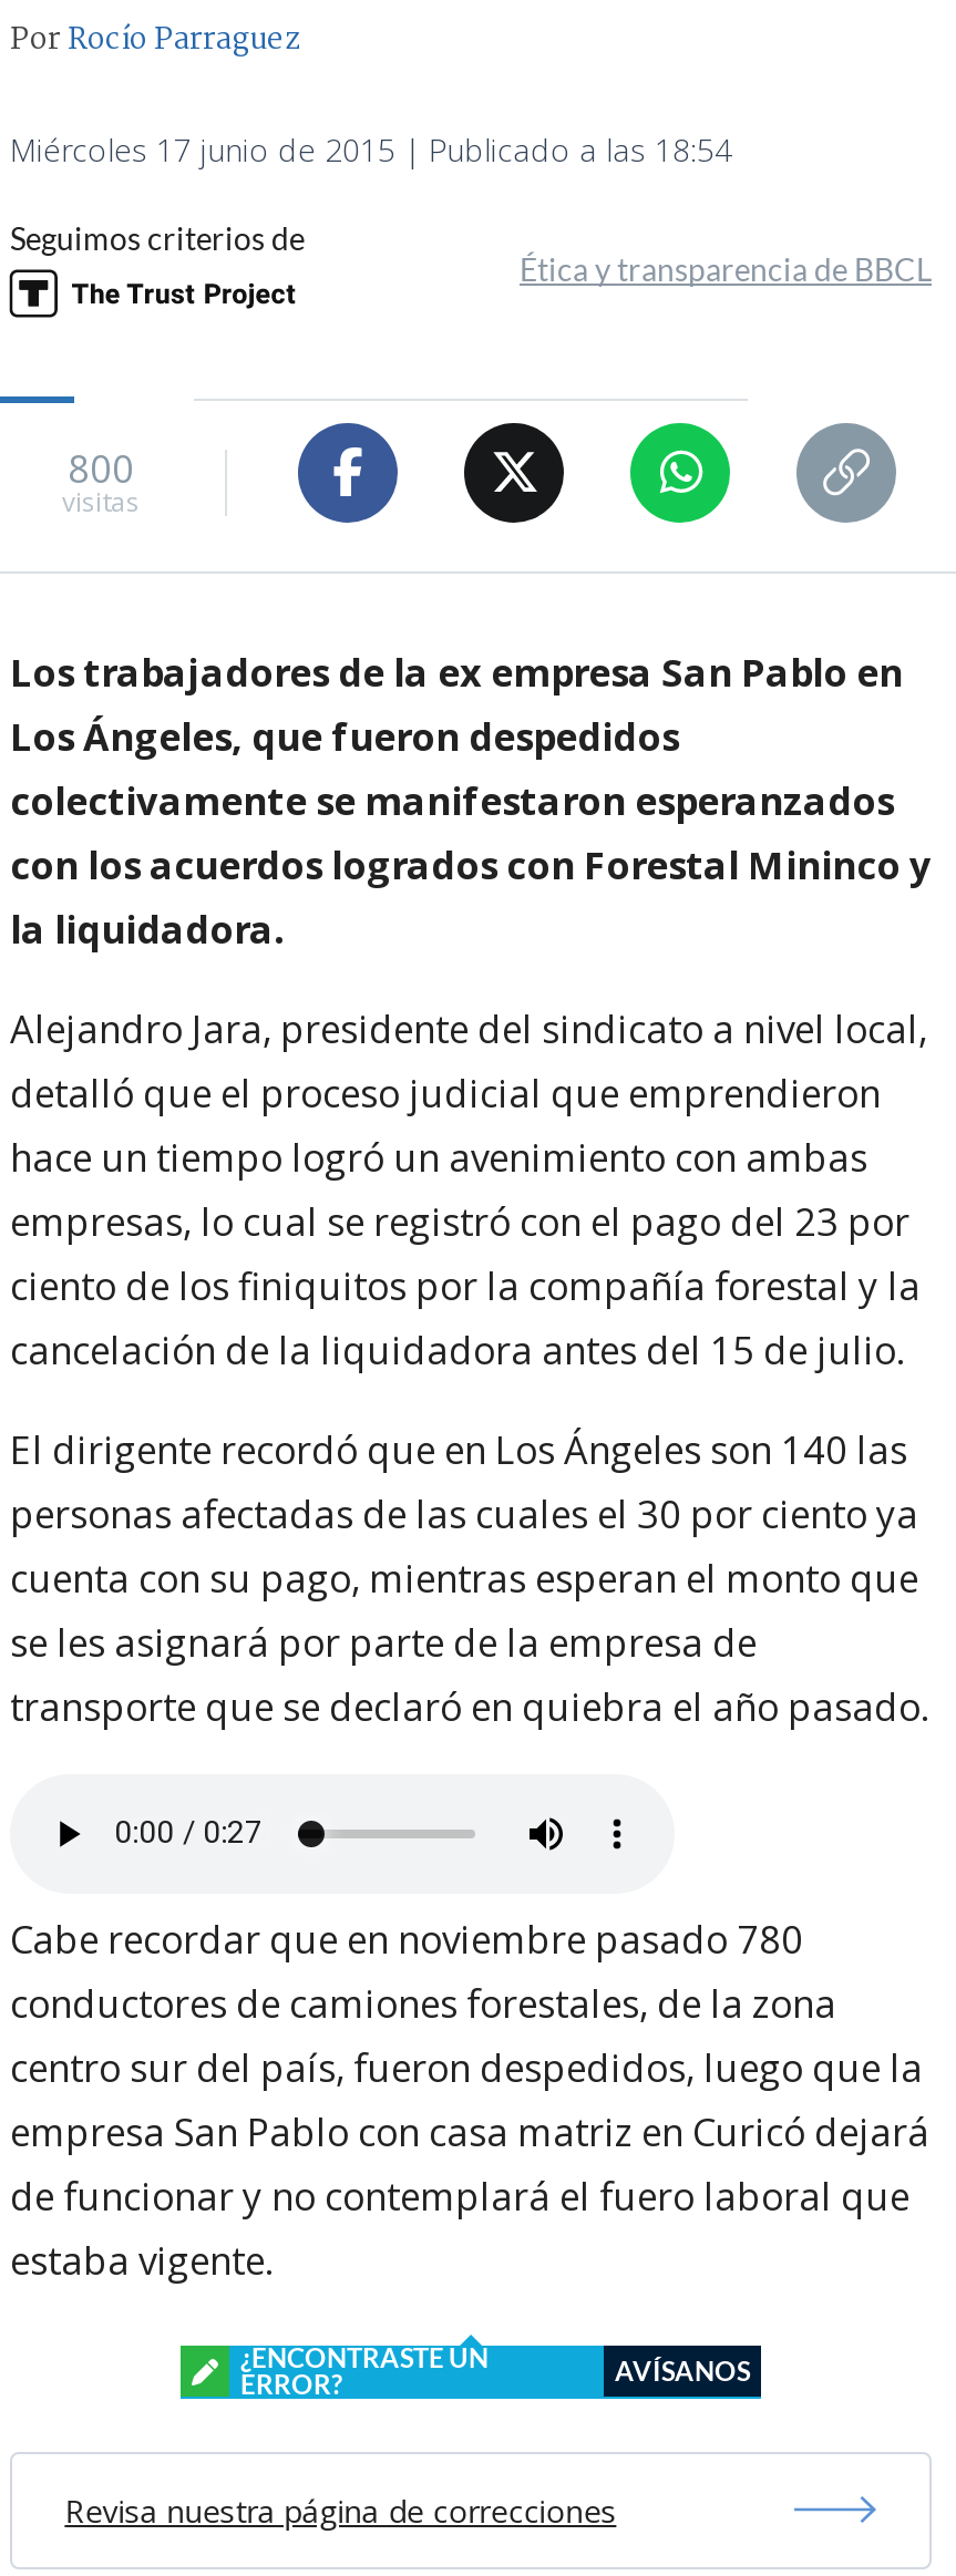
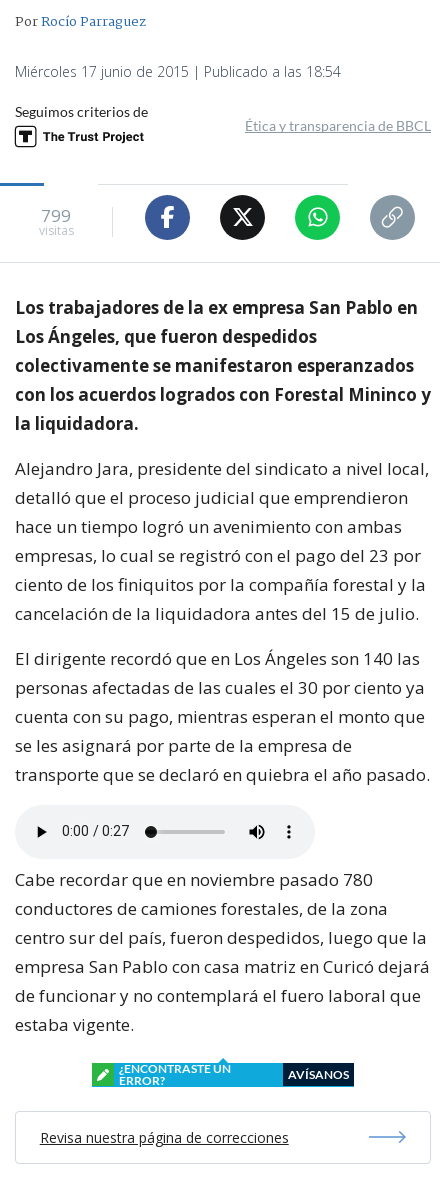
- 800
+ 799
